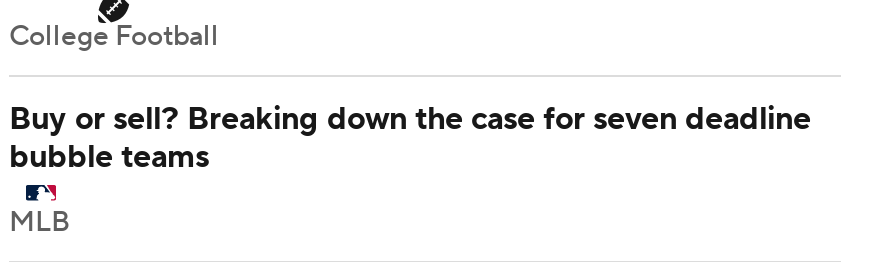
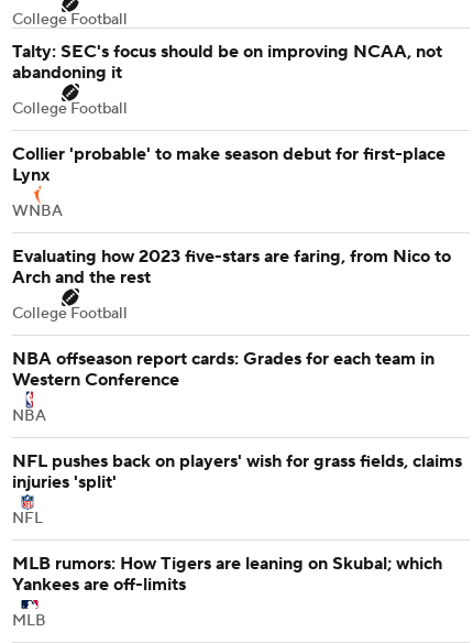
- Buy or sell? Breaking down the case for seven deadline
- bubble teams
+ Talty: SEC's focus should be on improving NCAA, not
+ abandoning it
+ College Football
+ Collier 'probable' to make season debut for first-place
+ Lynx
+ WNBA
+ Evaluating how 2023 five-stars are faring, from Nico to
+ Arch and the rest
+ College Football
+ NBA offseason report cards: Grades for each team in
+ Western Conference
+ NBA
+ NFL pushes back on players' wish for grass fields, claims
+ injuries 'split'
+ NFL
+ MLB rumors: How Tigers are leaning on Skubal; which
+ Yankees are off-limits
